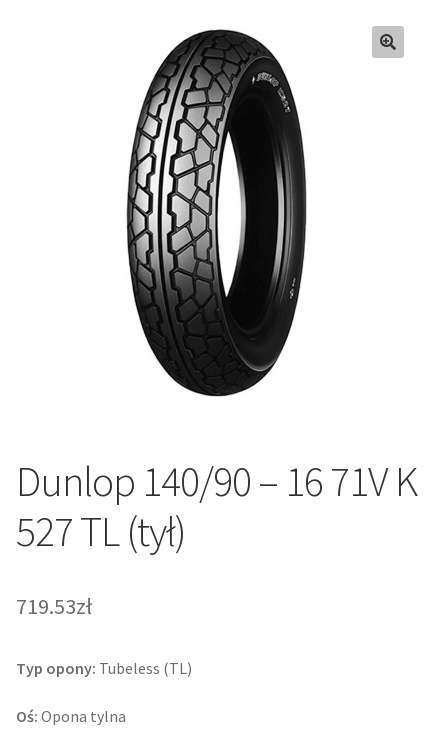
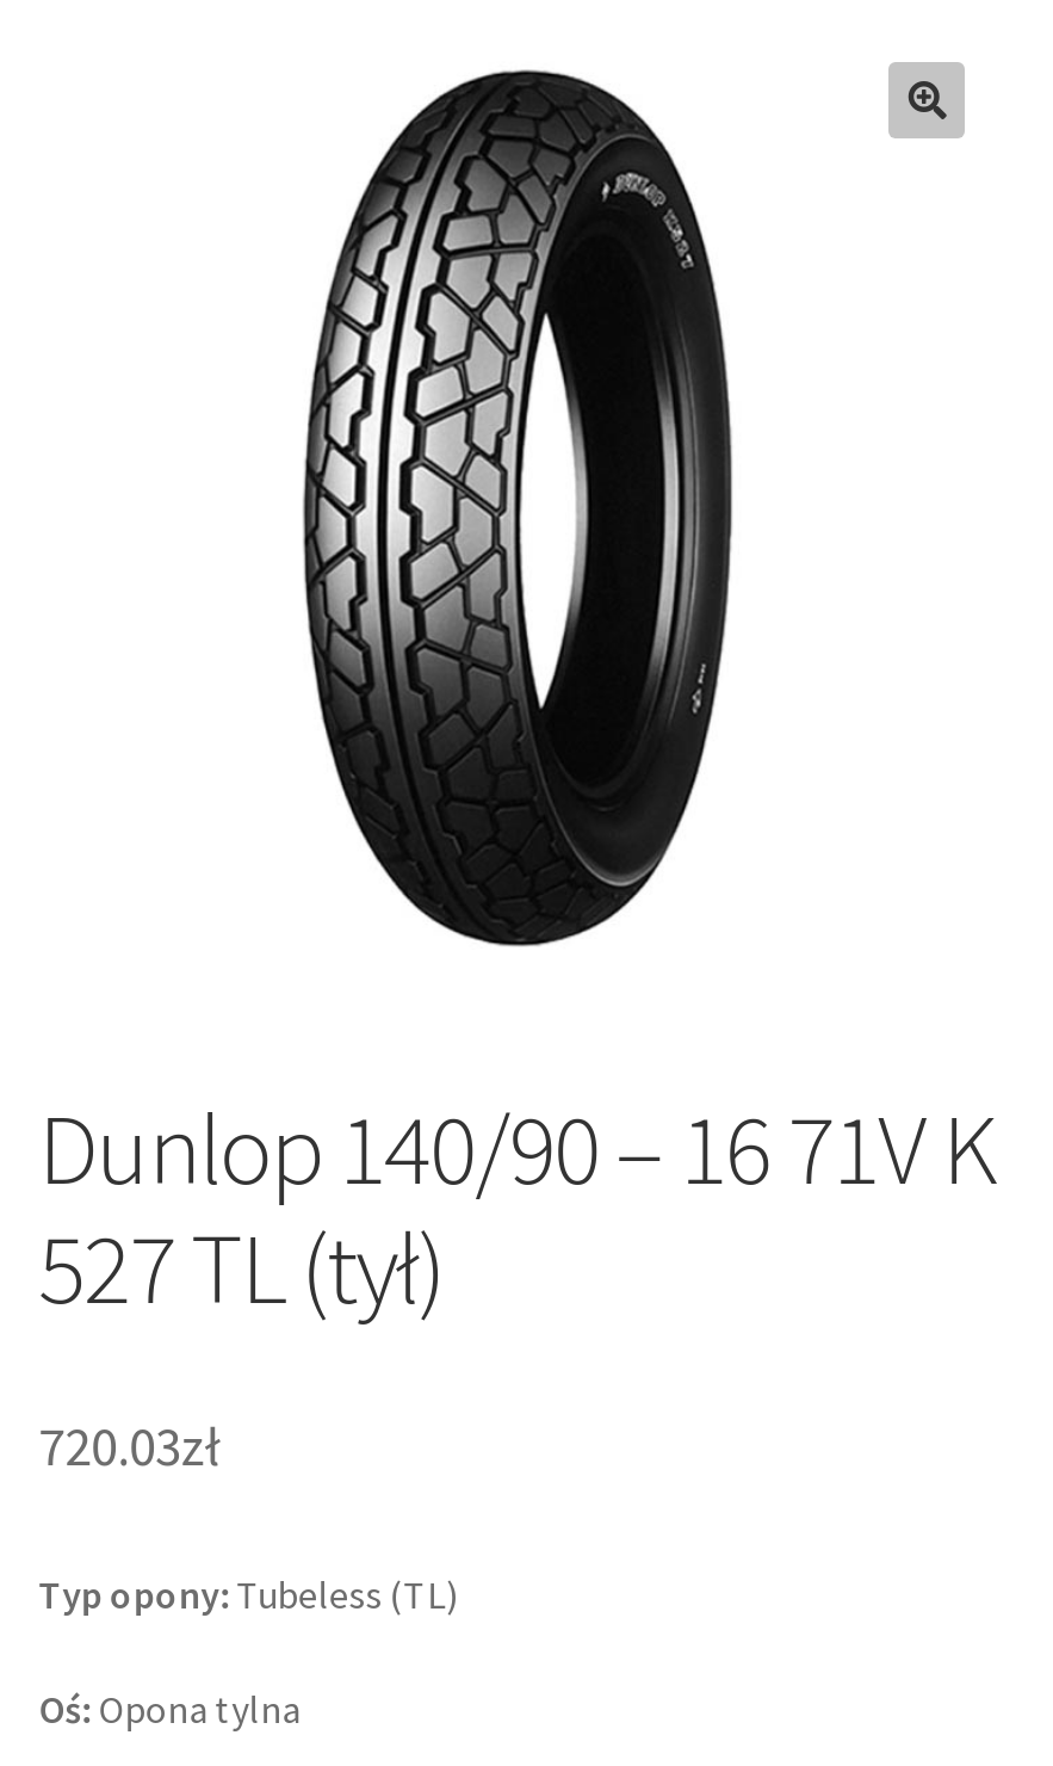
- 719.53zł
+ 720.03zł
